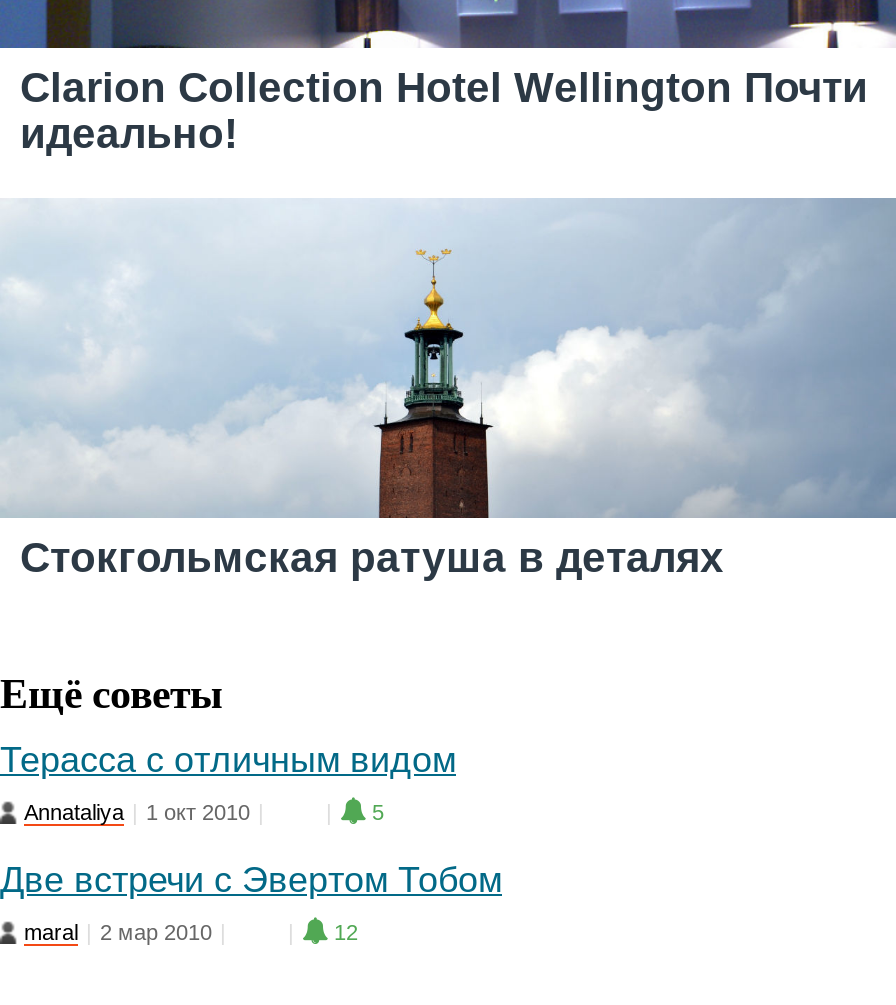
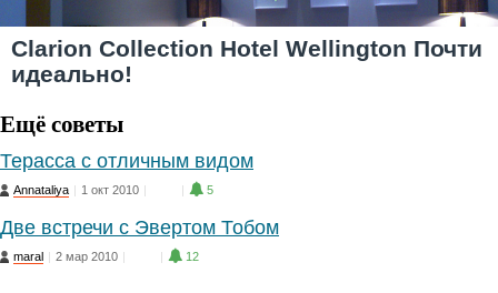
- [image]
- Стокгольмская ратуша в деталях
